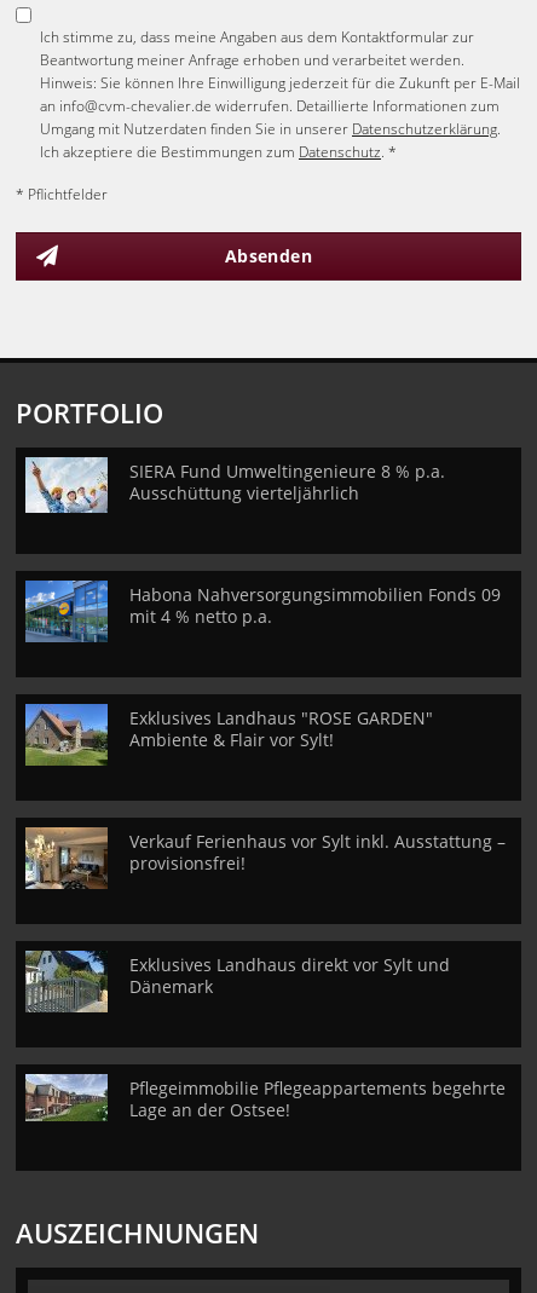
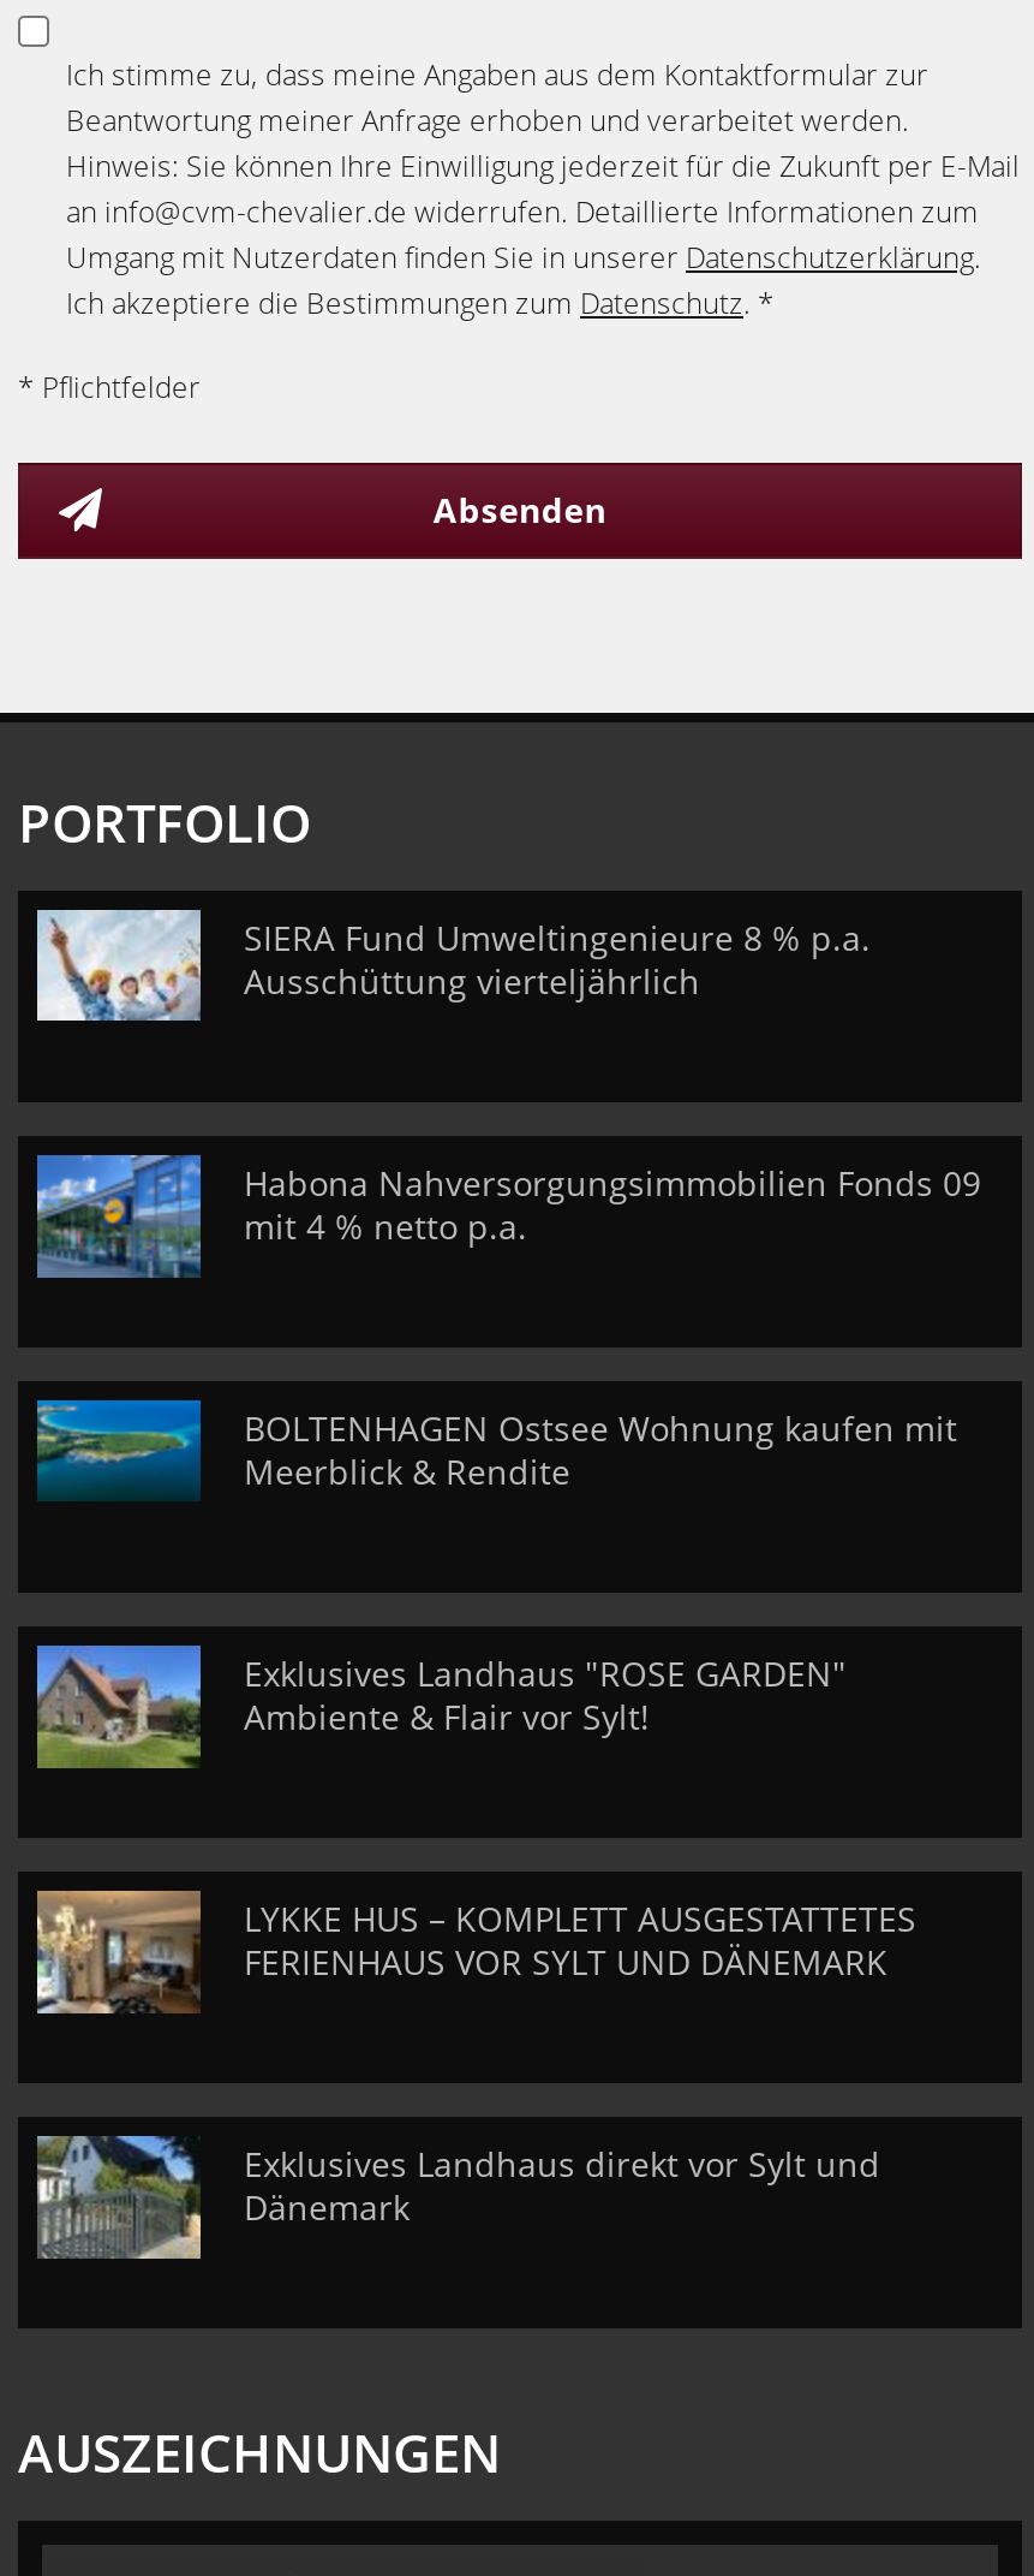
+ [image]
+ BOLTENHAGEN Ostsee Wohnung kaufen mit
+ Meerblick & Rendite

moved down: [image] | Exklusives Landhaus "ROSE GARDEN" | Ambiente & Flair vor Sylt!

moved down: [image]

- Verkauf Ferienhaus vor Sylt inkl. Ausstattung –
- provisionsfrei!
+ LYKKE HUS – KOMPLETT AUSGESTATTETES
+ FERIENHAUS VOR SYLT UND DÄNEMARK

moved down: [image] | Exklusives Landhaus direkt vor Sylt und | Dänemark

- [image]
- Pflegeimmobilie Pflegeappartements begehrte
- Lage an der Ostsee!
